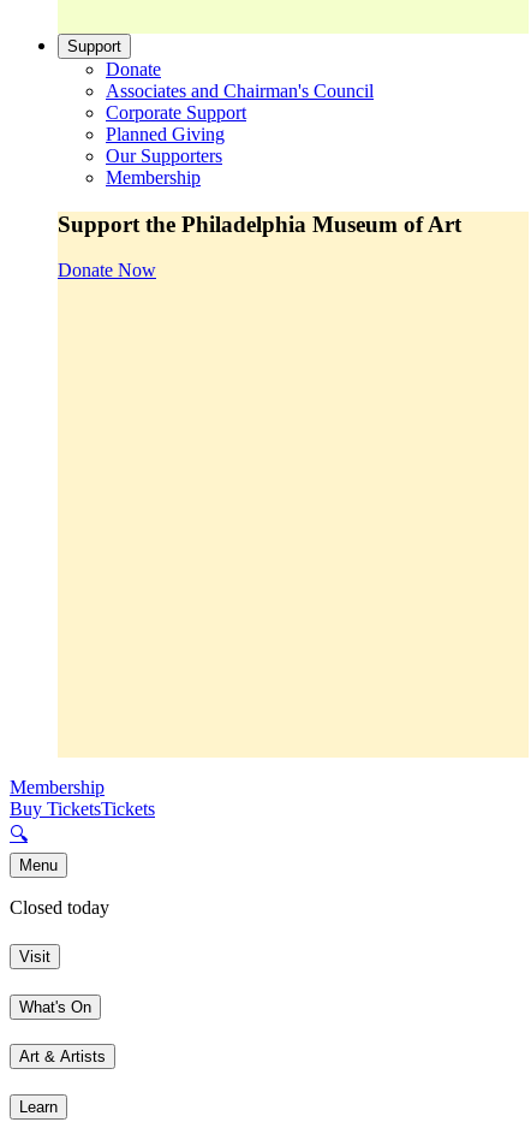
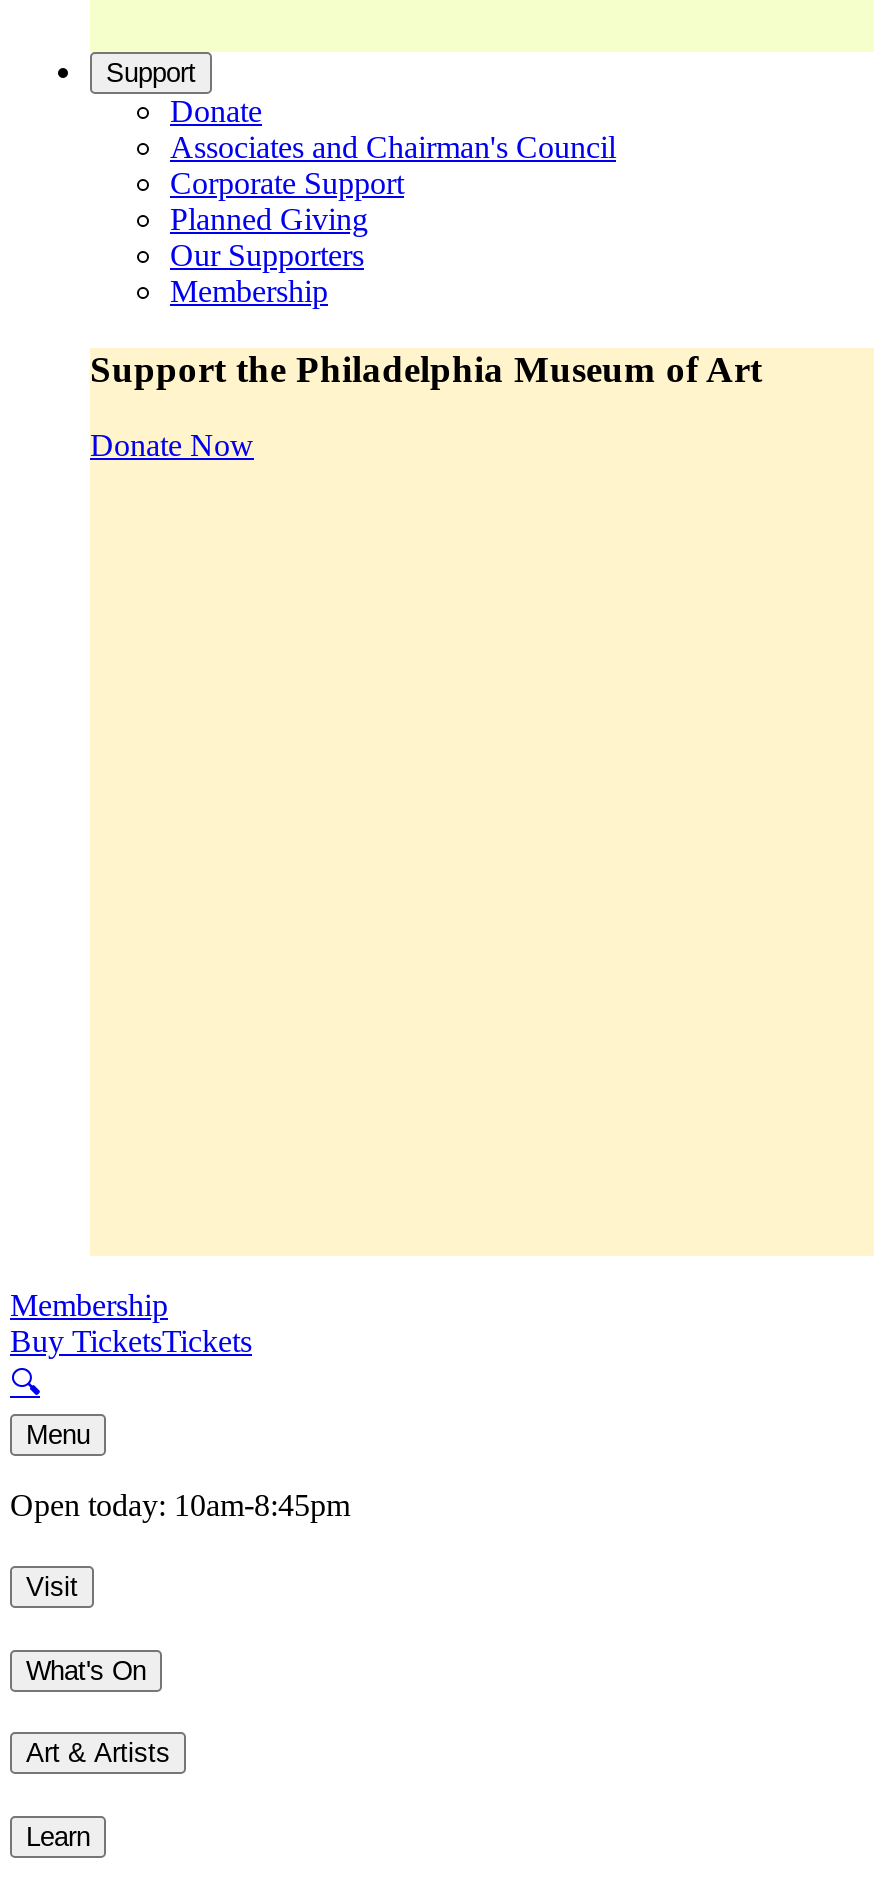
- Closed today
+ Open today: 10am-8:45pm
